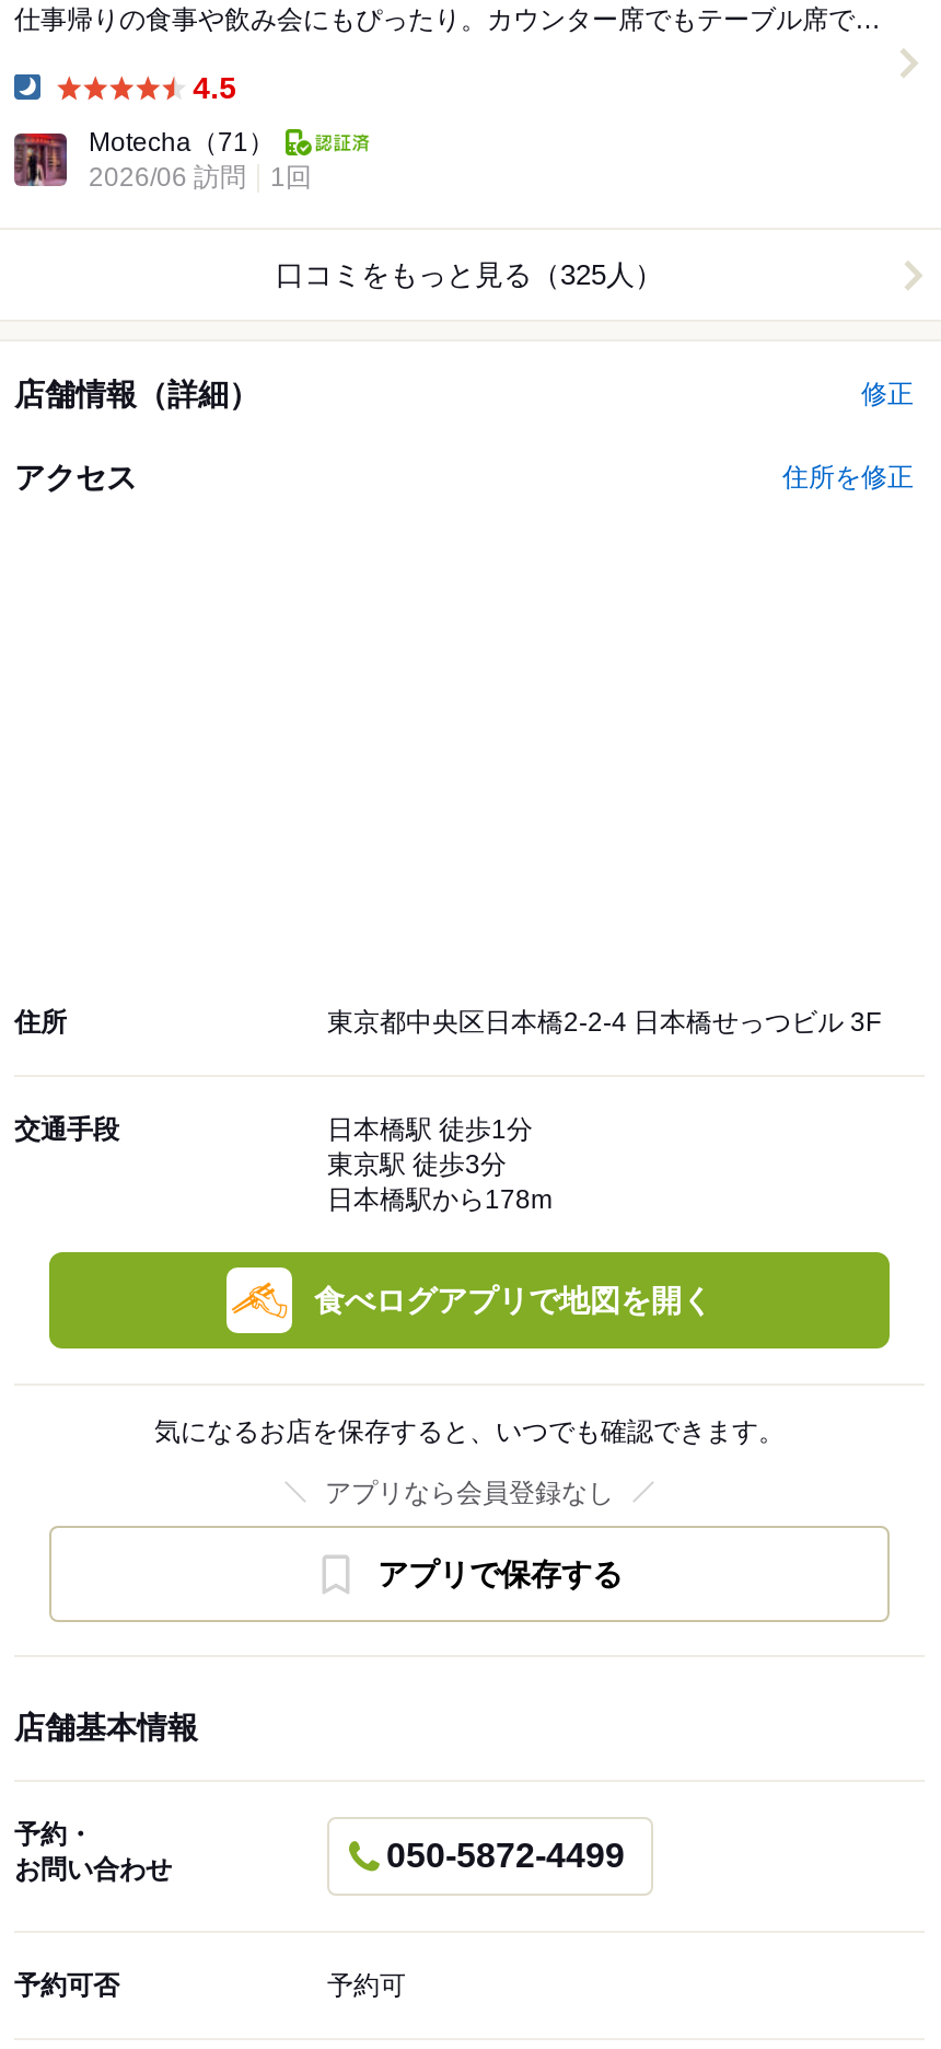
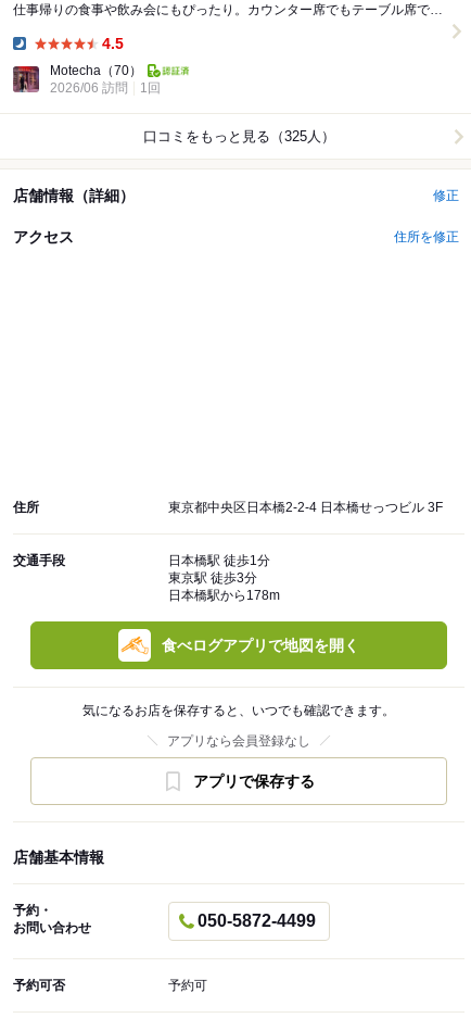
- Motecha（71）
+ Motecha（70）
